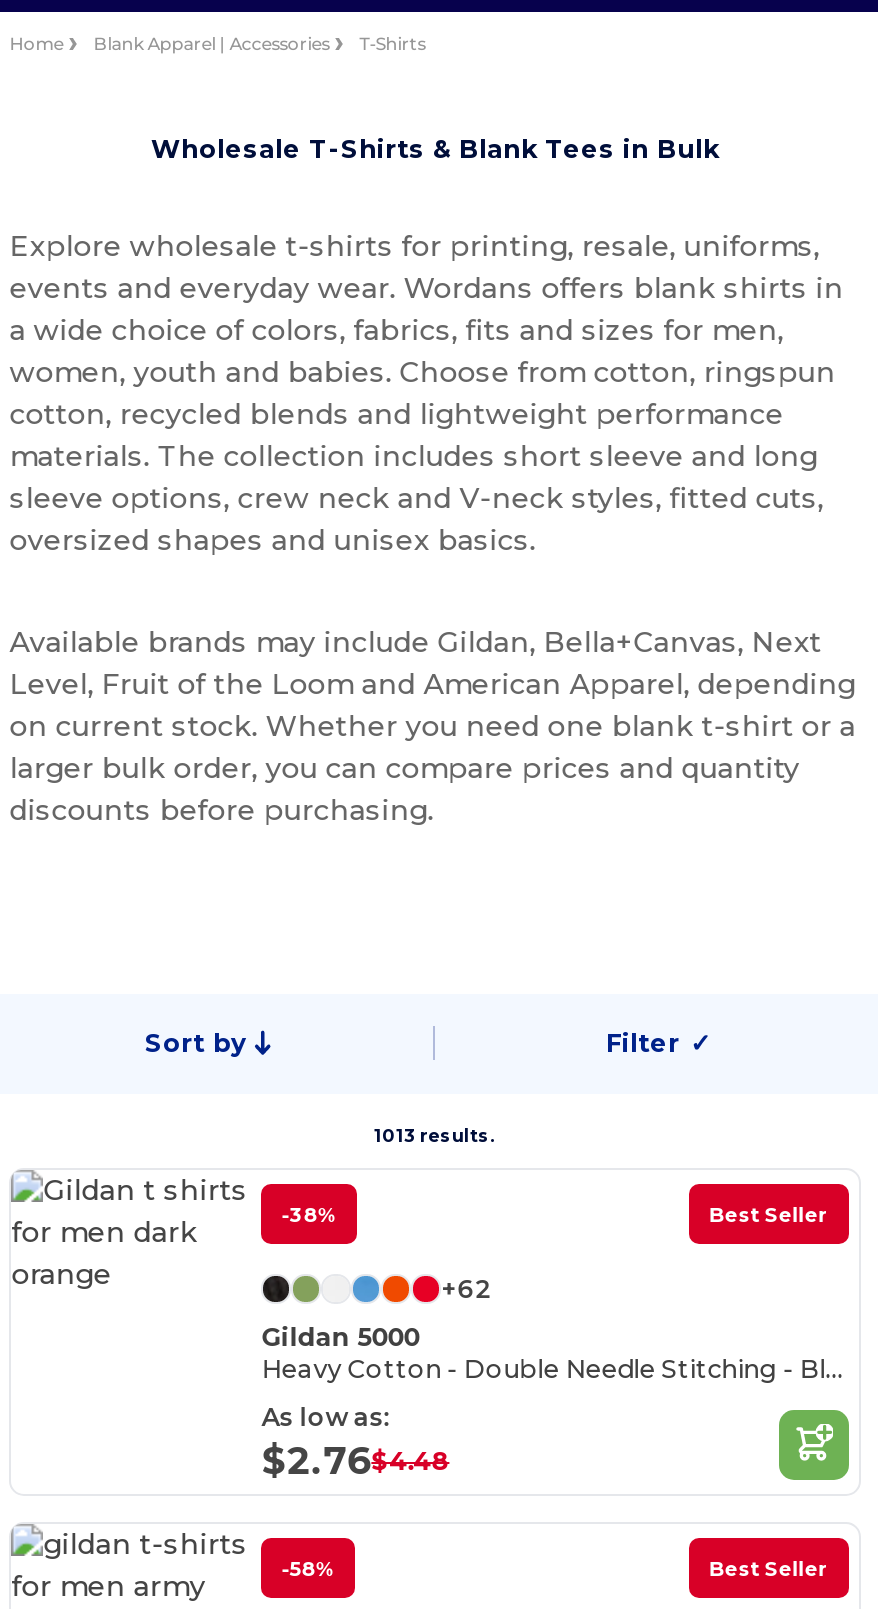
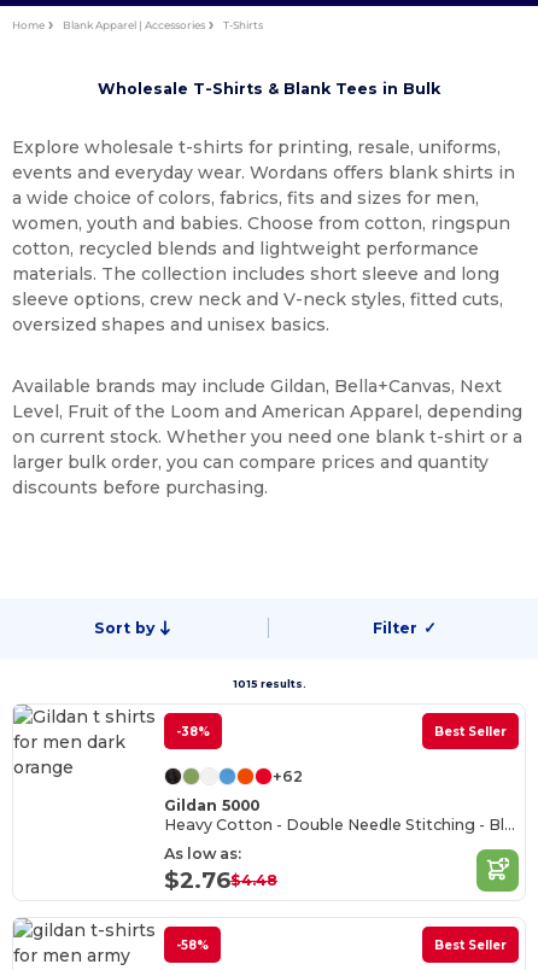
- 1013 results.
+ 1015 results.
